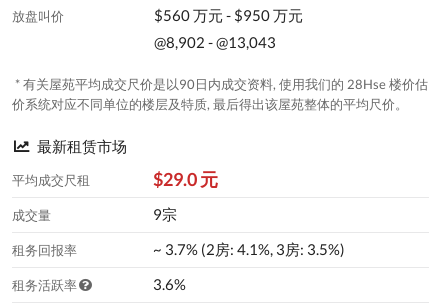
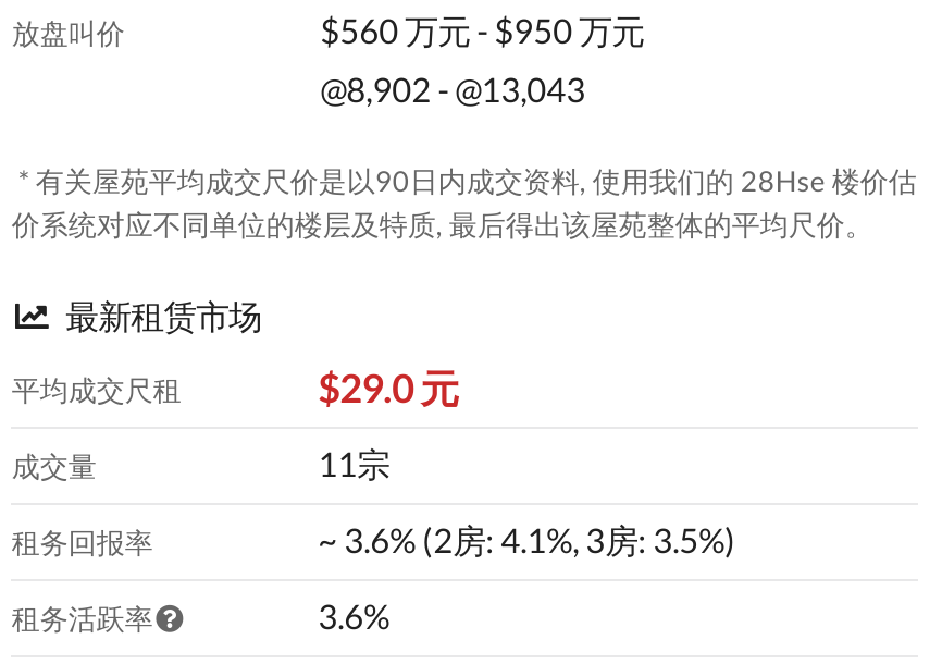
- 9宗
+ 11宗

- ~ 3.7% (2房: 4.1%, 3房: 3.5%)
+ ~ 3.6% (2房: 4.1%, 3房: 3.5%)
